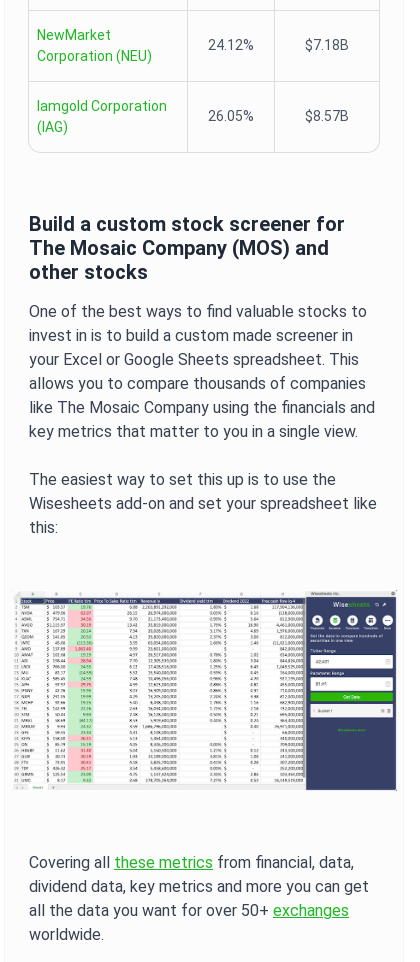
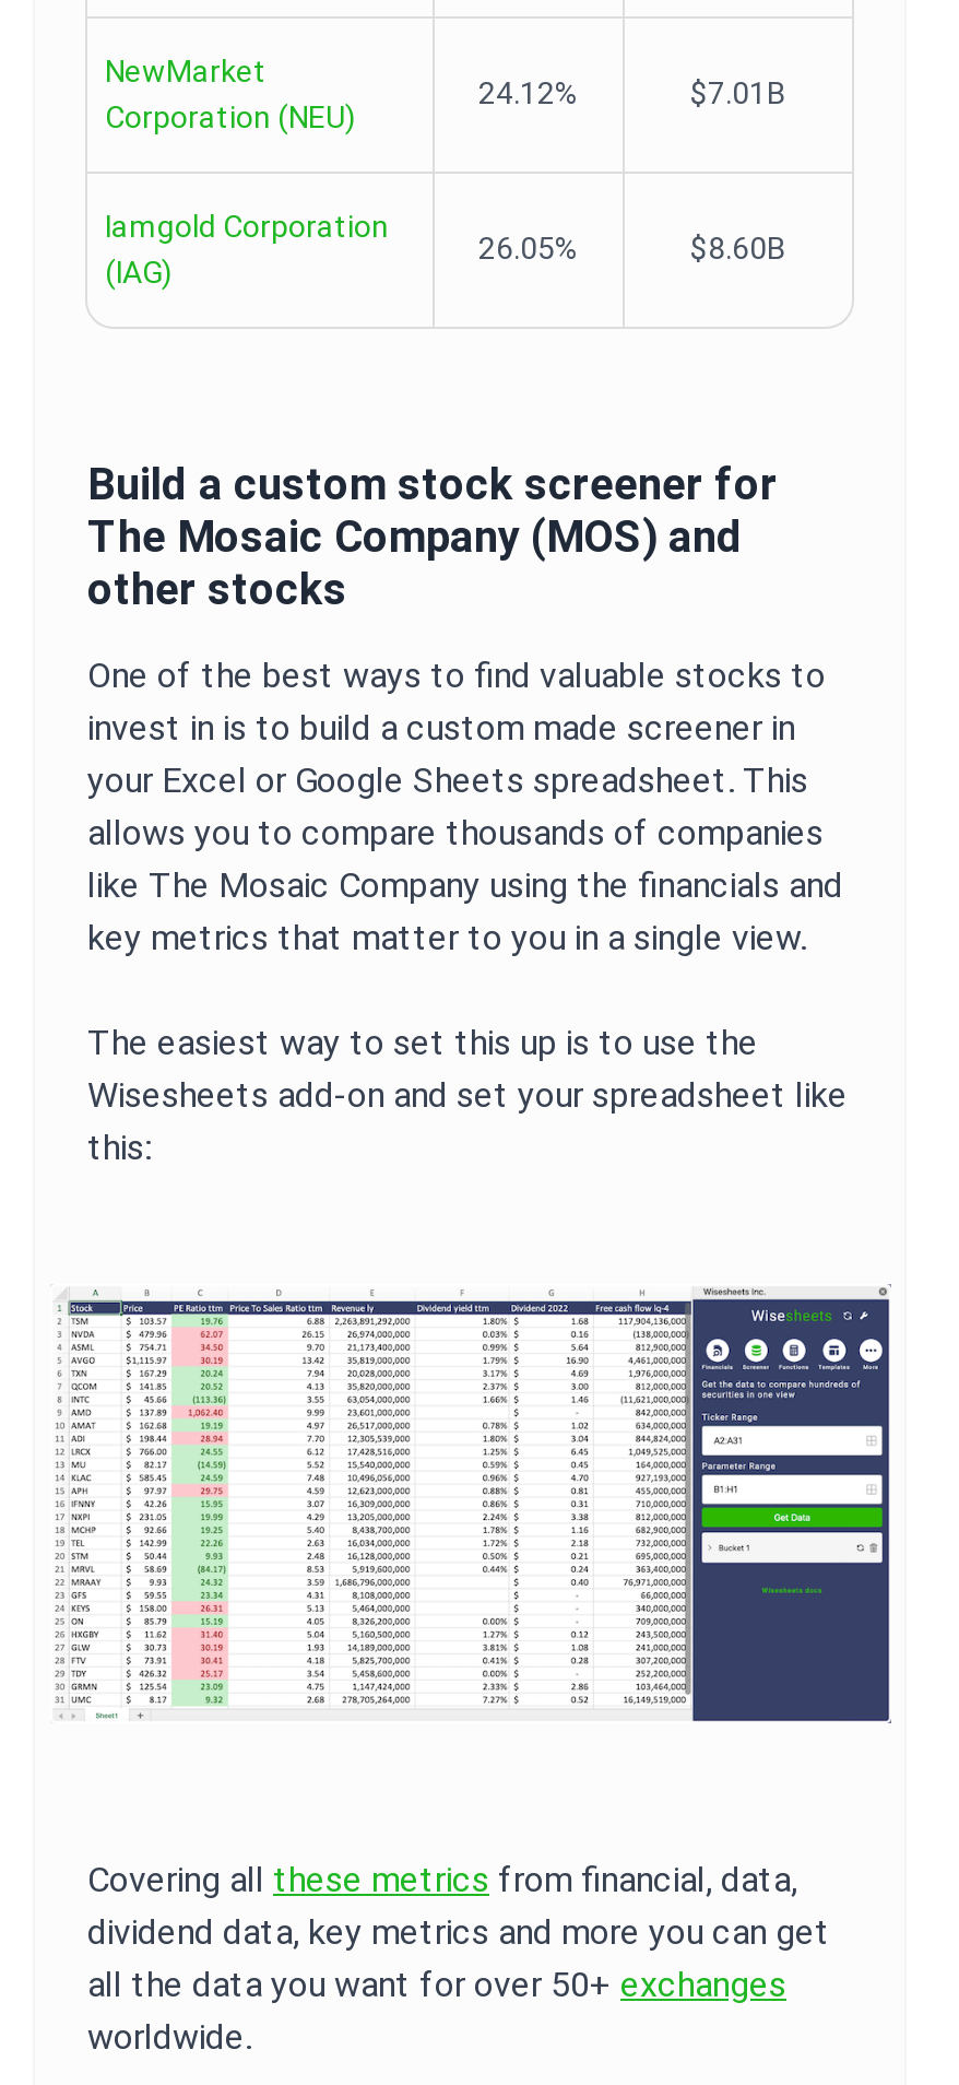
- $7.18B
+ $7.01B

- $8.57B
+ $8.60B
